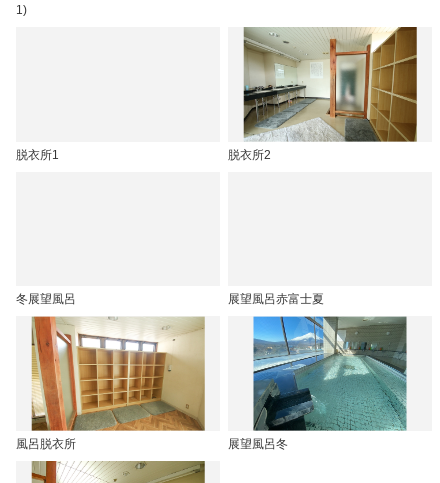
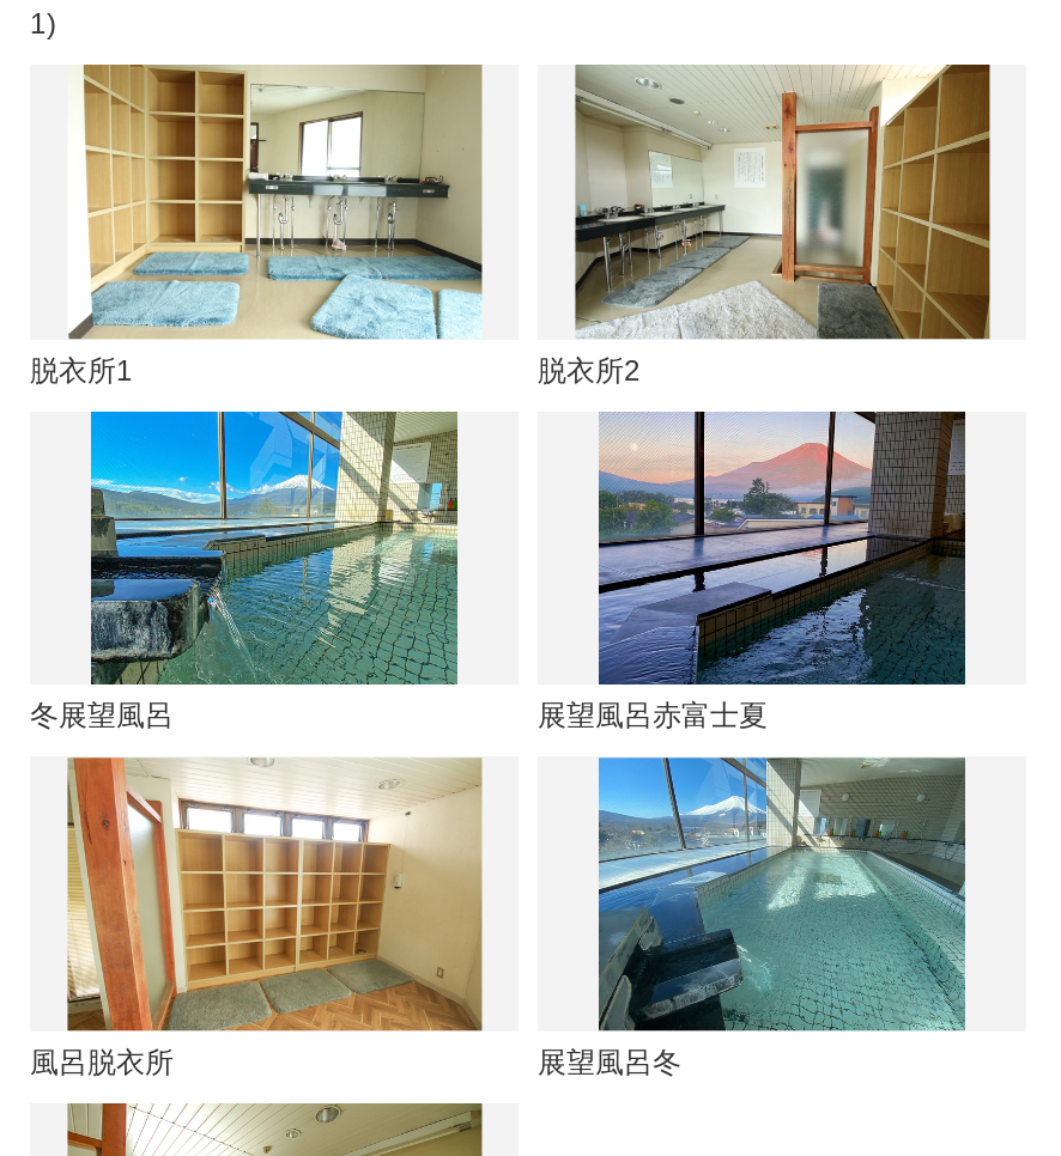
+ [image]

+ [image]

+ [image]
